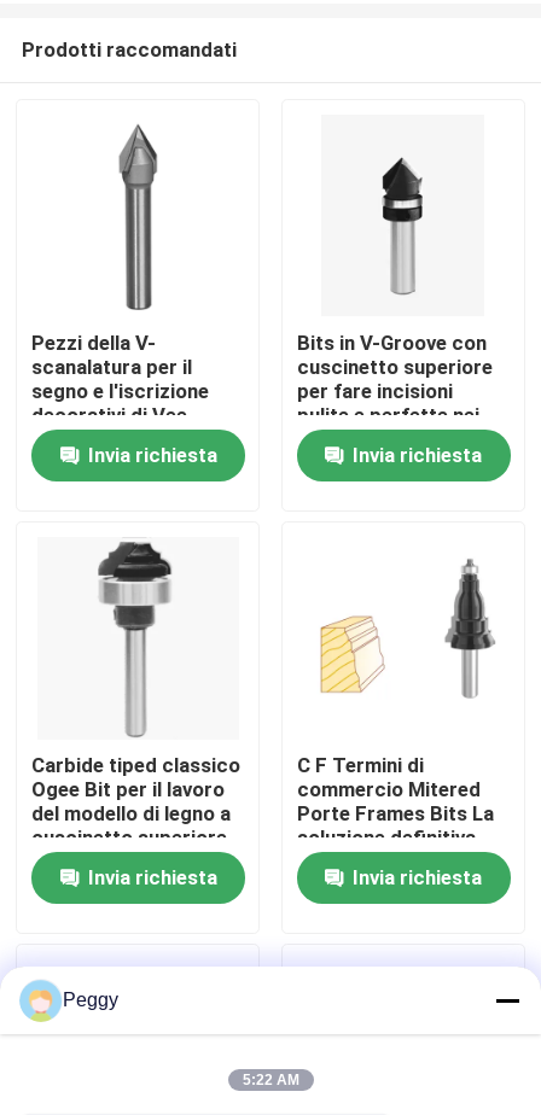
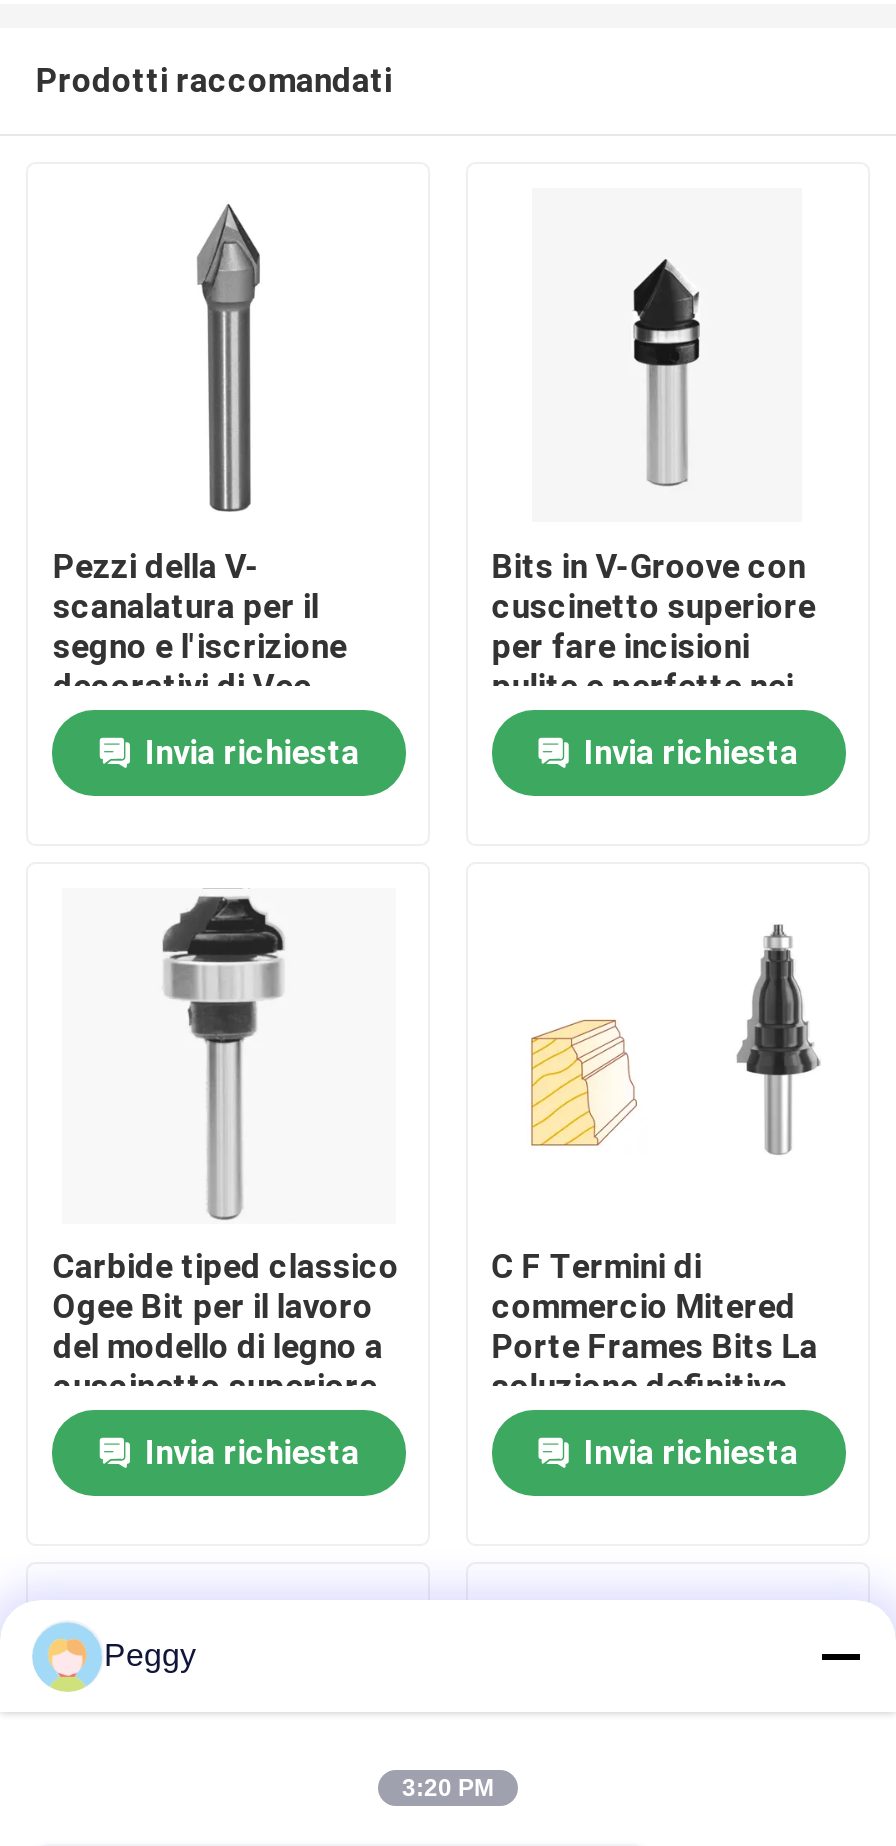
- 5:22 AM
+ 3:20 PM
